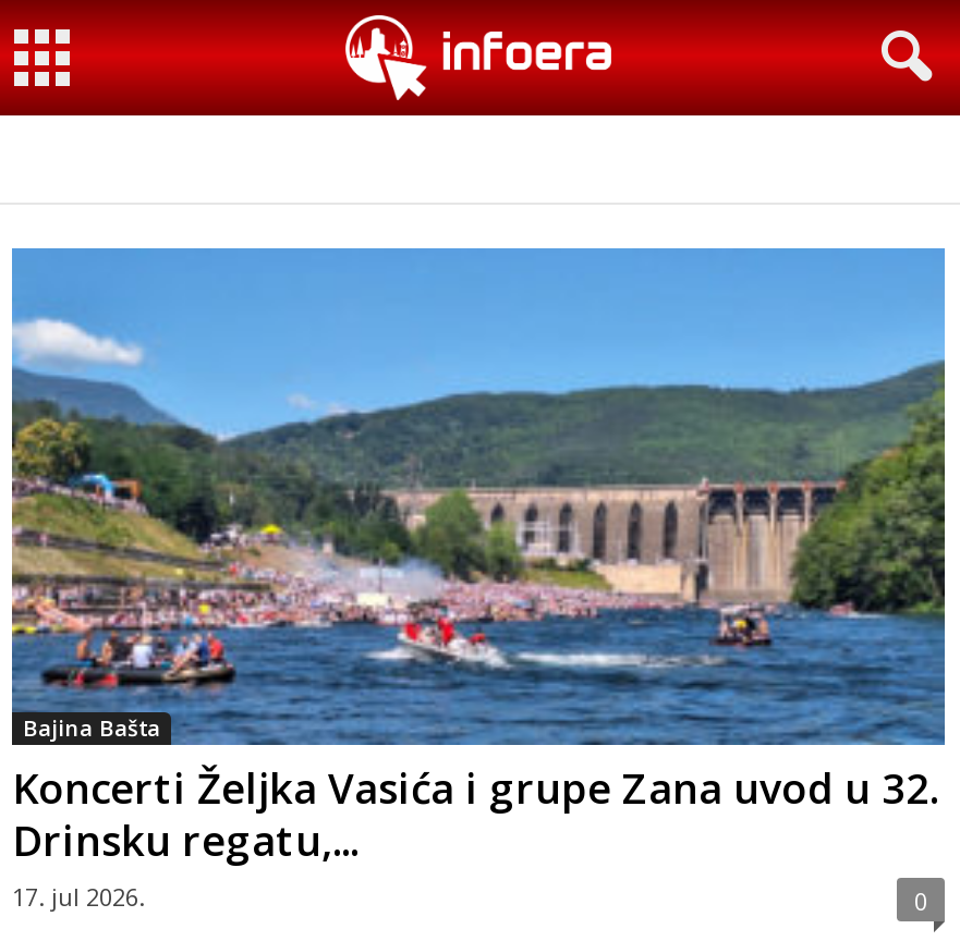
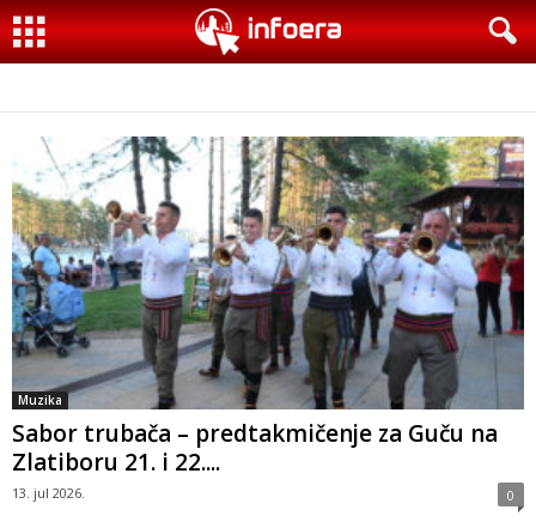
- [image]
- Bajina Bašta
- Koncerti Željka Vasića i grupe Zana uvod u 32.
- Drinsku regatu,...
- 17. jul 2026.
+ [image]
+ Muzika
+ Sabor trubača – predtakmičenje za Guču na
+ Zlatiboru 21. i 22....
+ 13. jul 2026.
